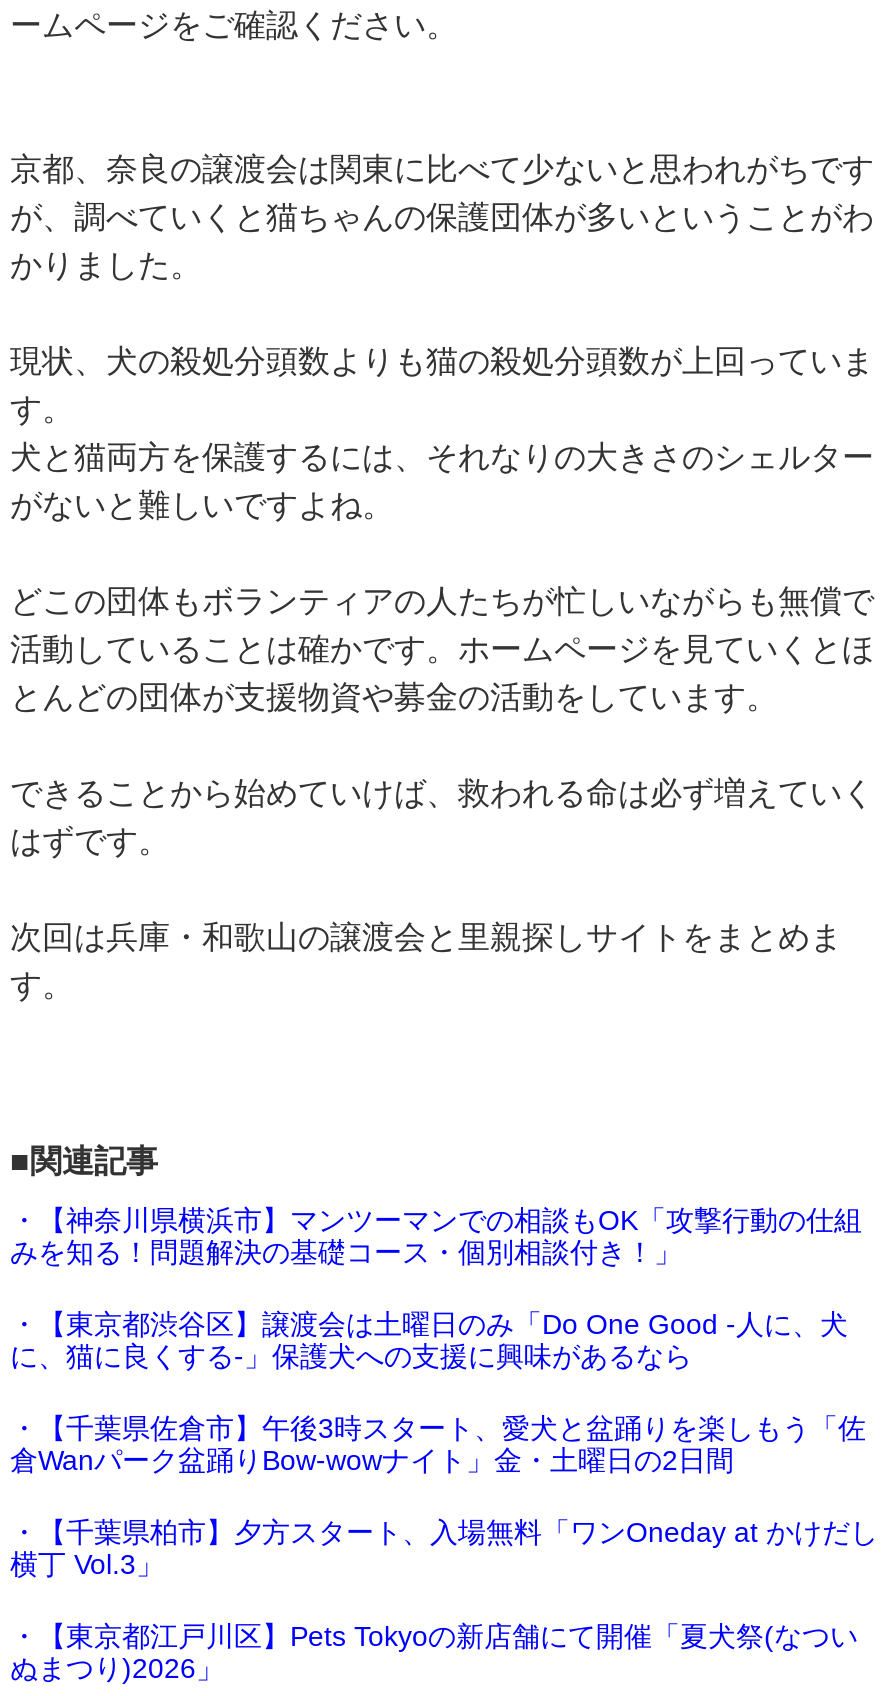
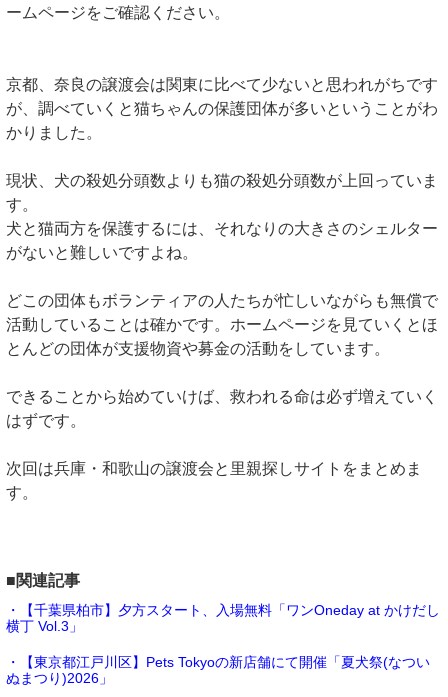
- ・【神奈川県横浜市】マンツーマンでの相談もOK「攻撃行動の仕組
- みを知る！問題解決の基礎コース・個別相談付き！」
- ・【東京都渋谷区】譲渡会は土曜日のみ「Do One Good -人に、犬
- に、猫に良くする-」保護犬への支援に興味があるなら
- ・【千葉県佐倉市】午後3時スタート、愛犬と盆踊りを楽しもう「佐
- 倉Wanパーク盆踊りBow-wowナイト」金・土曜日の2日間
